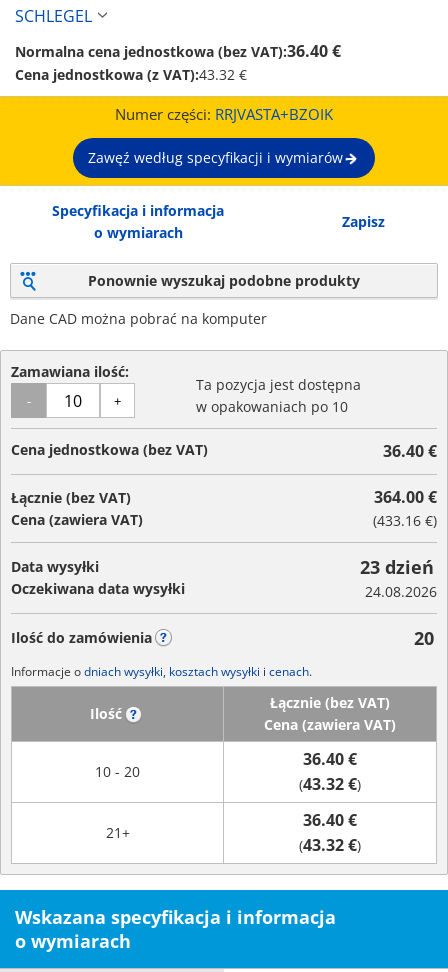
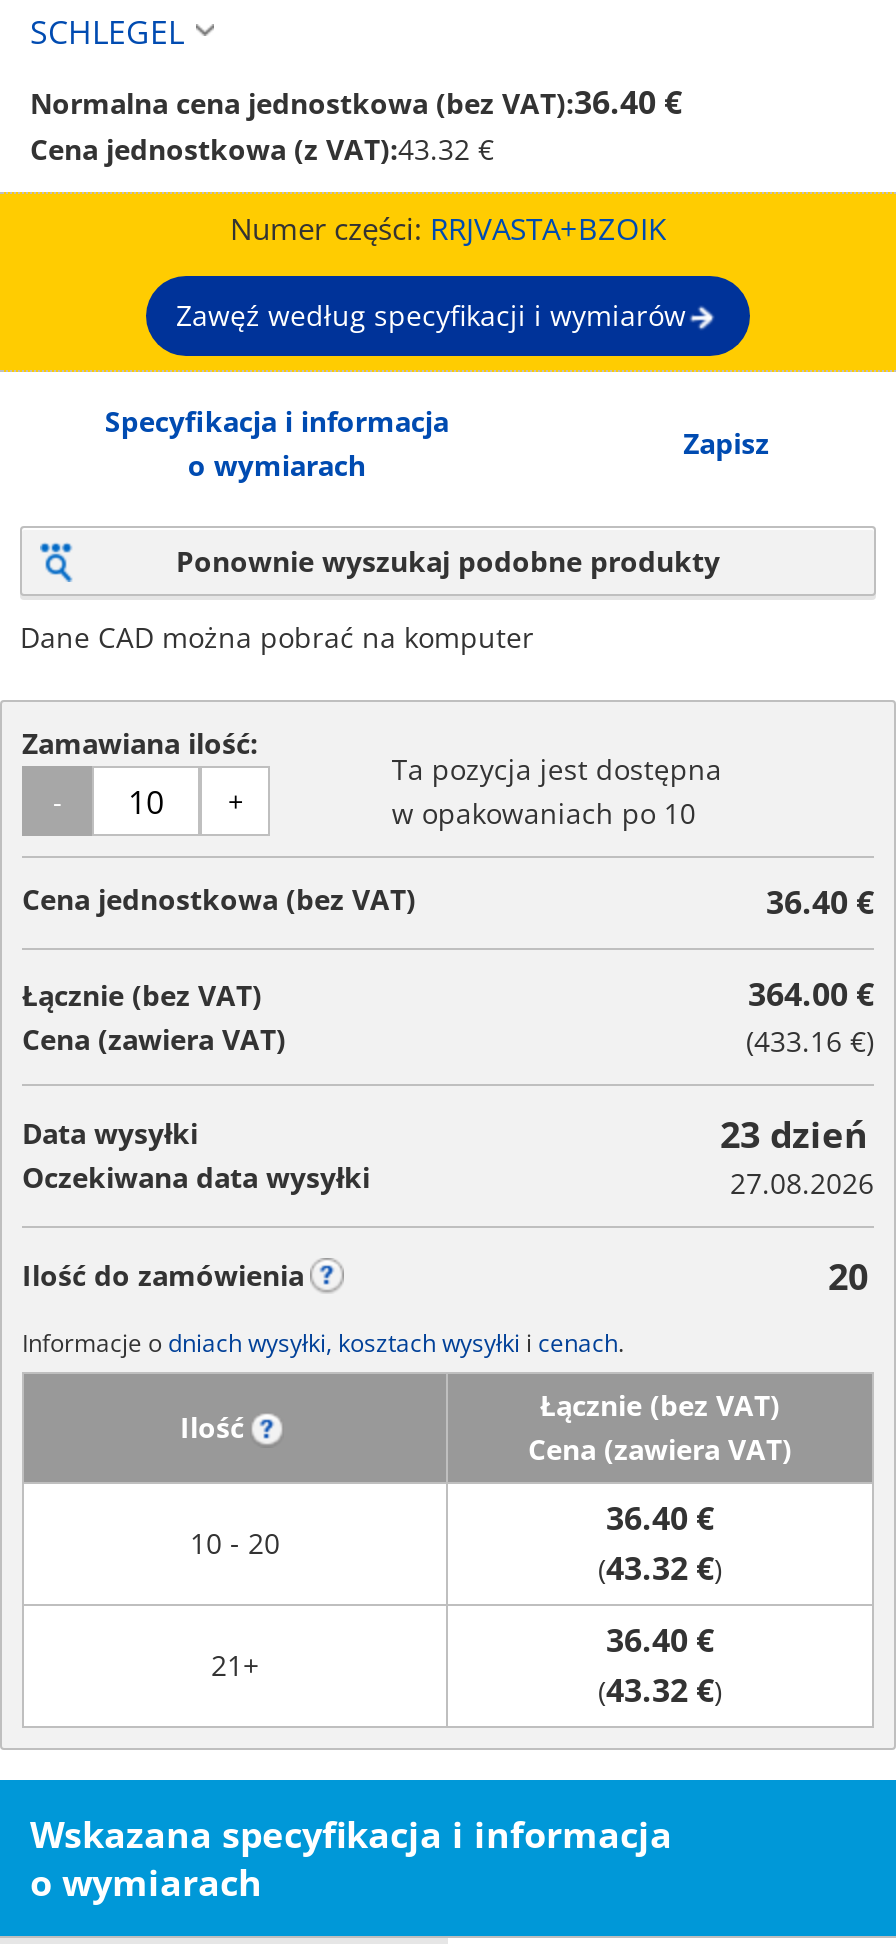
- 24.08.2026
+ 27.08.2026
